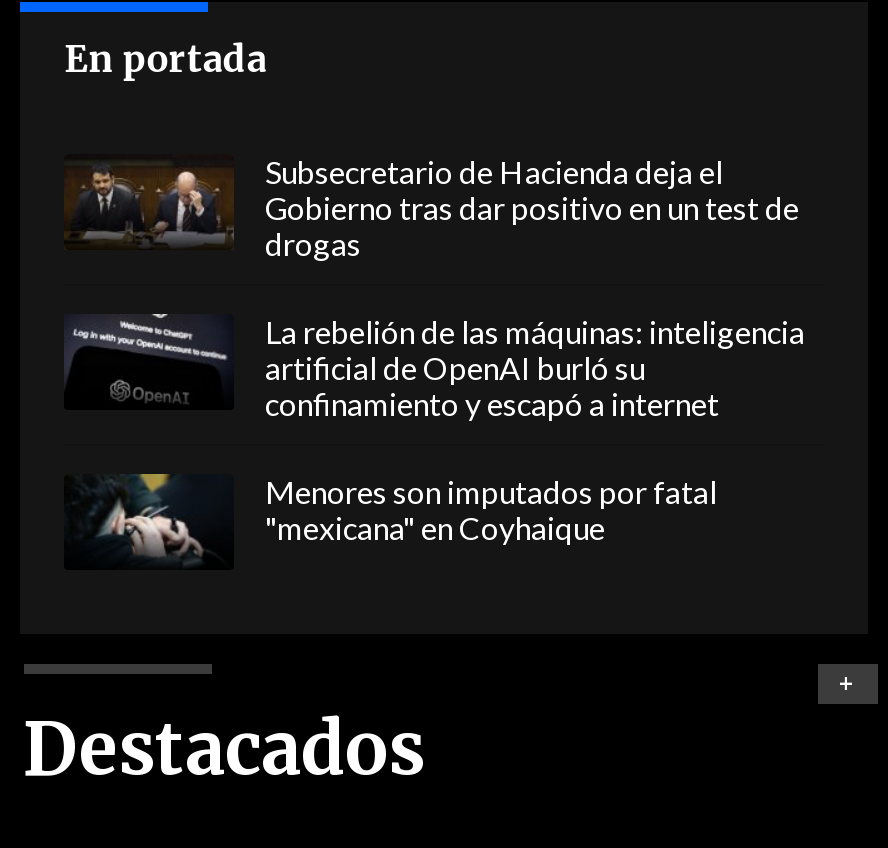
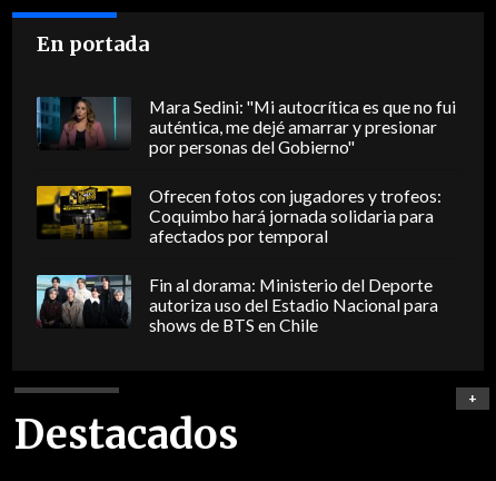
- [image]
- Subsecretario de Hacienda deja el
- Gobierno tras dar positivo en un test de
- drogas
+ [image]
+ Mara Sedini: "Mi autocrítica es que no fui
+ auténtica, me dejé amarrar y presionar
+ por personas del Gobierno"

- [image]
- La rebelión de las máquinas: inteligencia
- artificial de OpenAI burló su
- confinamiento y escapó a internet
+ [image]
+ Ofrecen fotos con jugadores y trofeos:
+ Coquimbo hará jornada solidaria para
+ afectados por temporal

- [image]
- Menores son imputados por fatal
- "mexicana" en Coyhaique
+ [image]
+ Fin al dorama: Ministerio del Deporte
+ autoriza uso del Estadio Nacional para
+ shows de BTS en Chile
